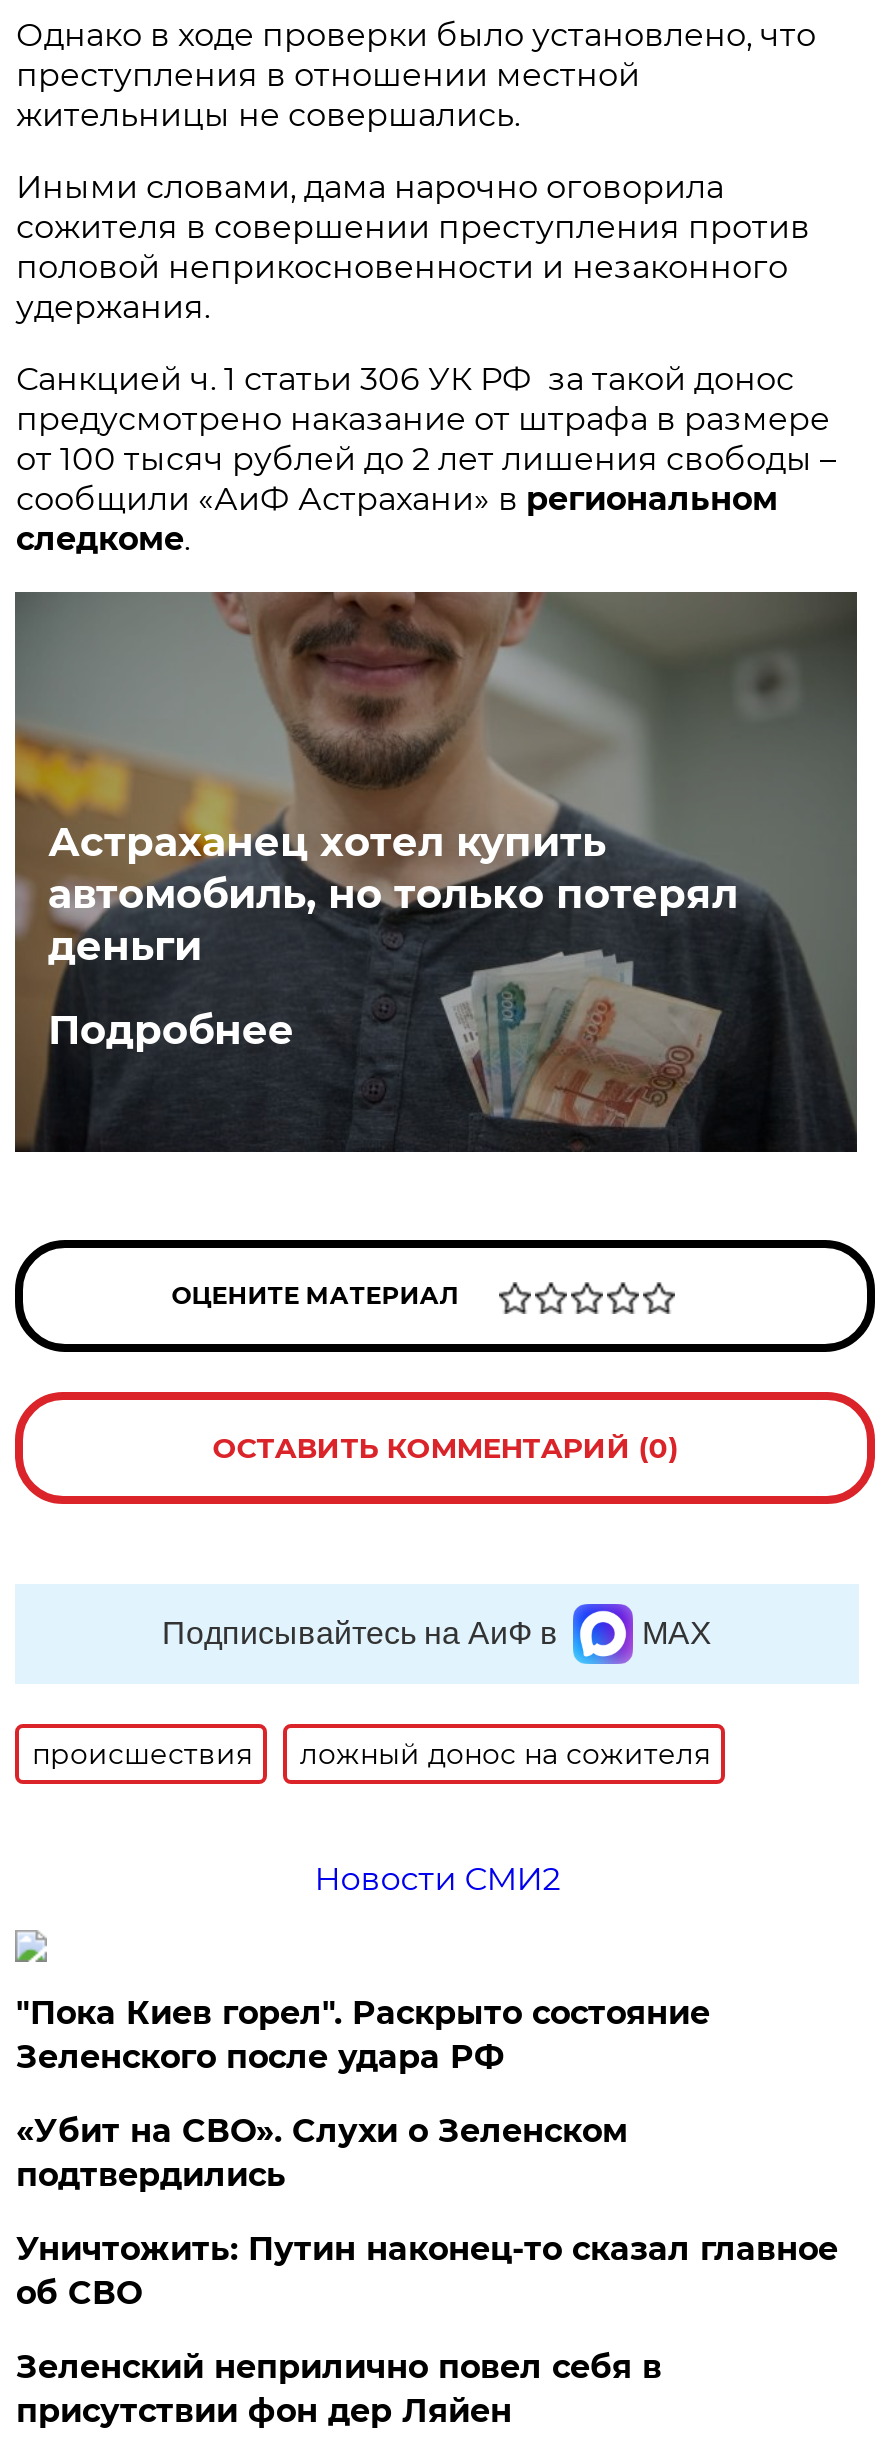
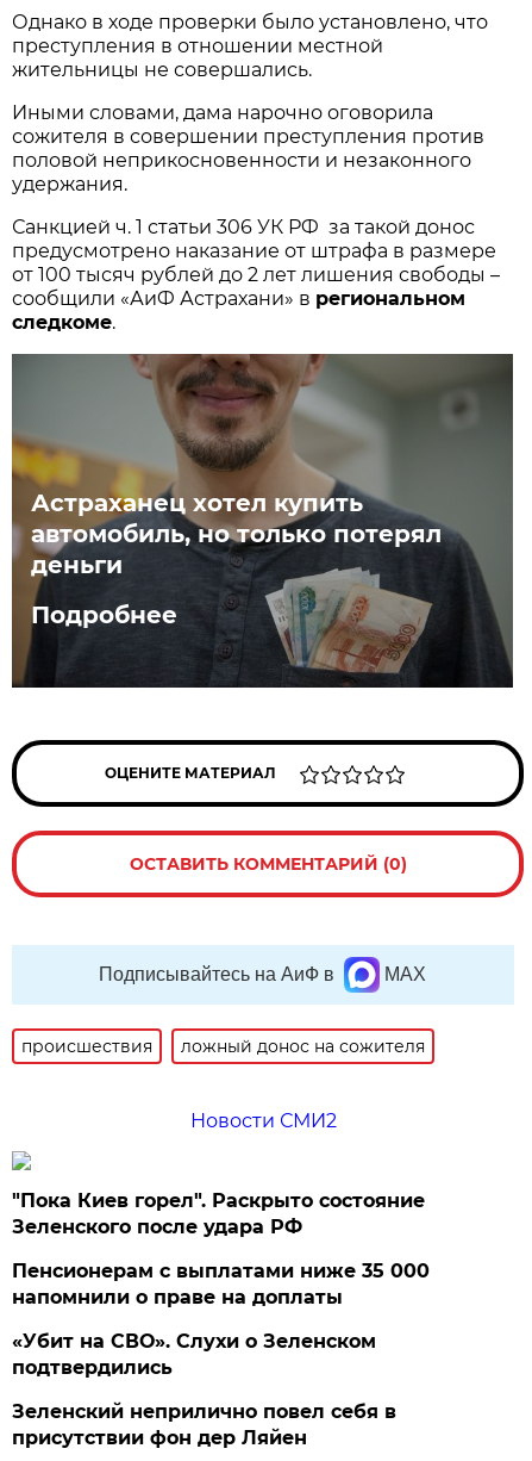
+ Пенсионерам с выплатами ниже 35 000
+ напомнили о праве на доплаты

moved down: «Убит на СВО». Слухи о Зеленском | подтвердились

- Уничтожить: Путин наконец-то сказал главное
- об СВО
